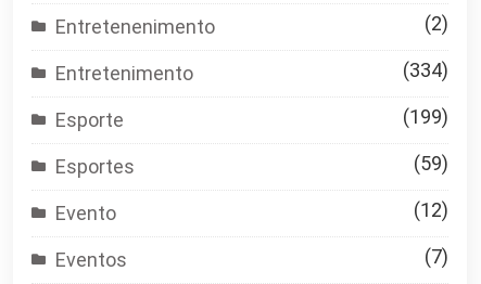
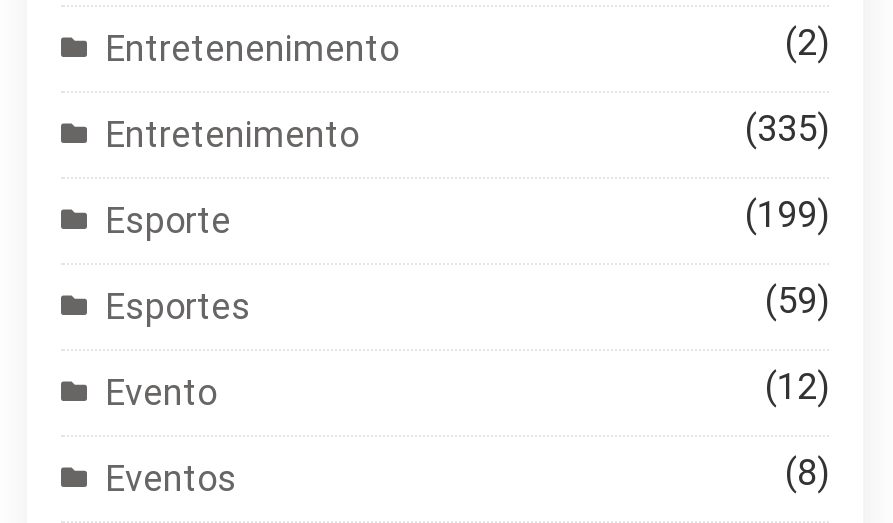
- (334)
+ (335)

- (7)
+ (8)
